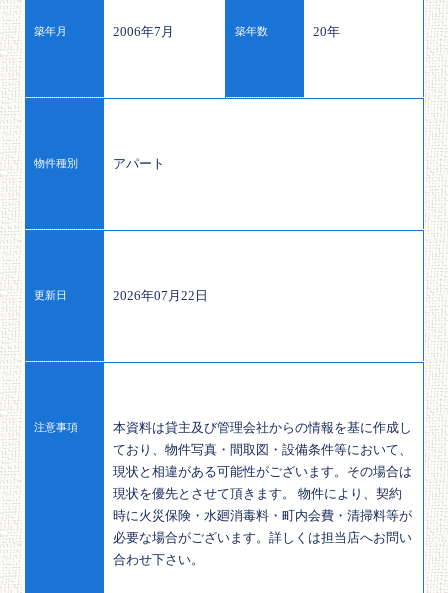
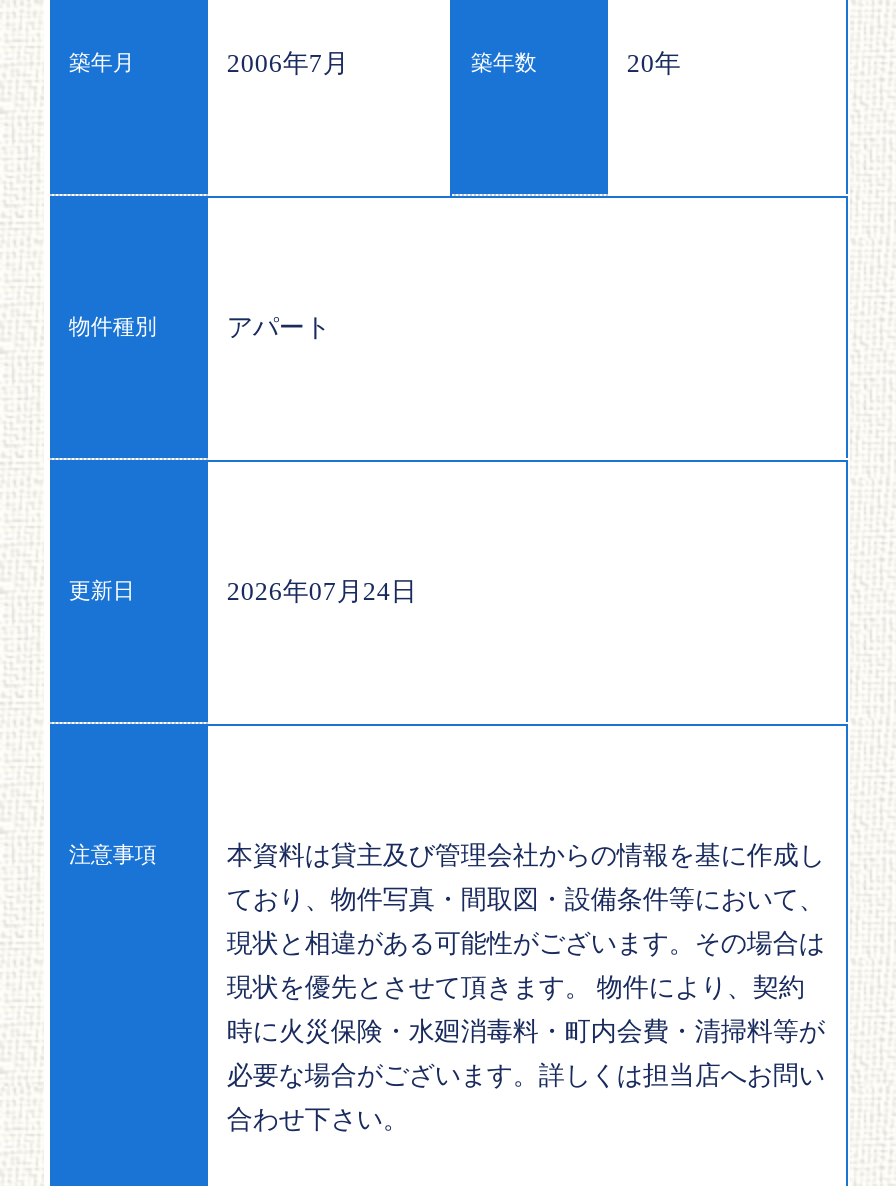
- 2026年07月22日
+ 2026年07月24日
